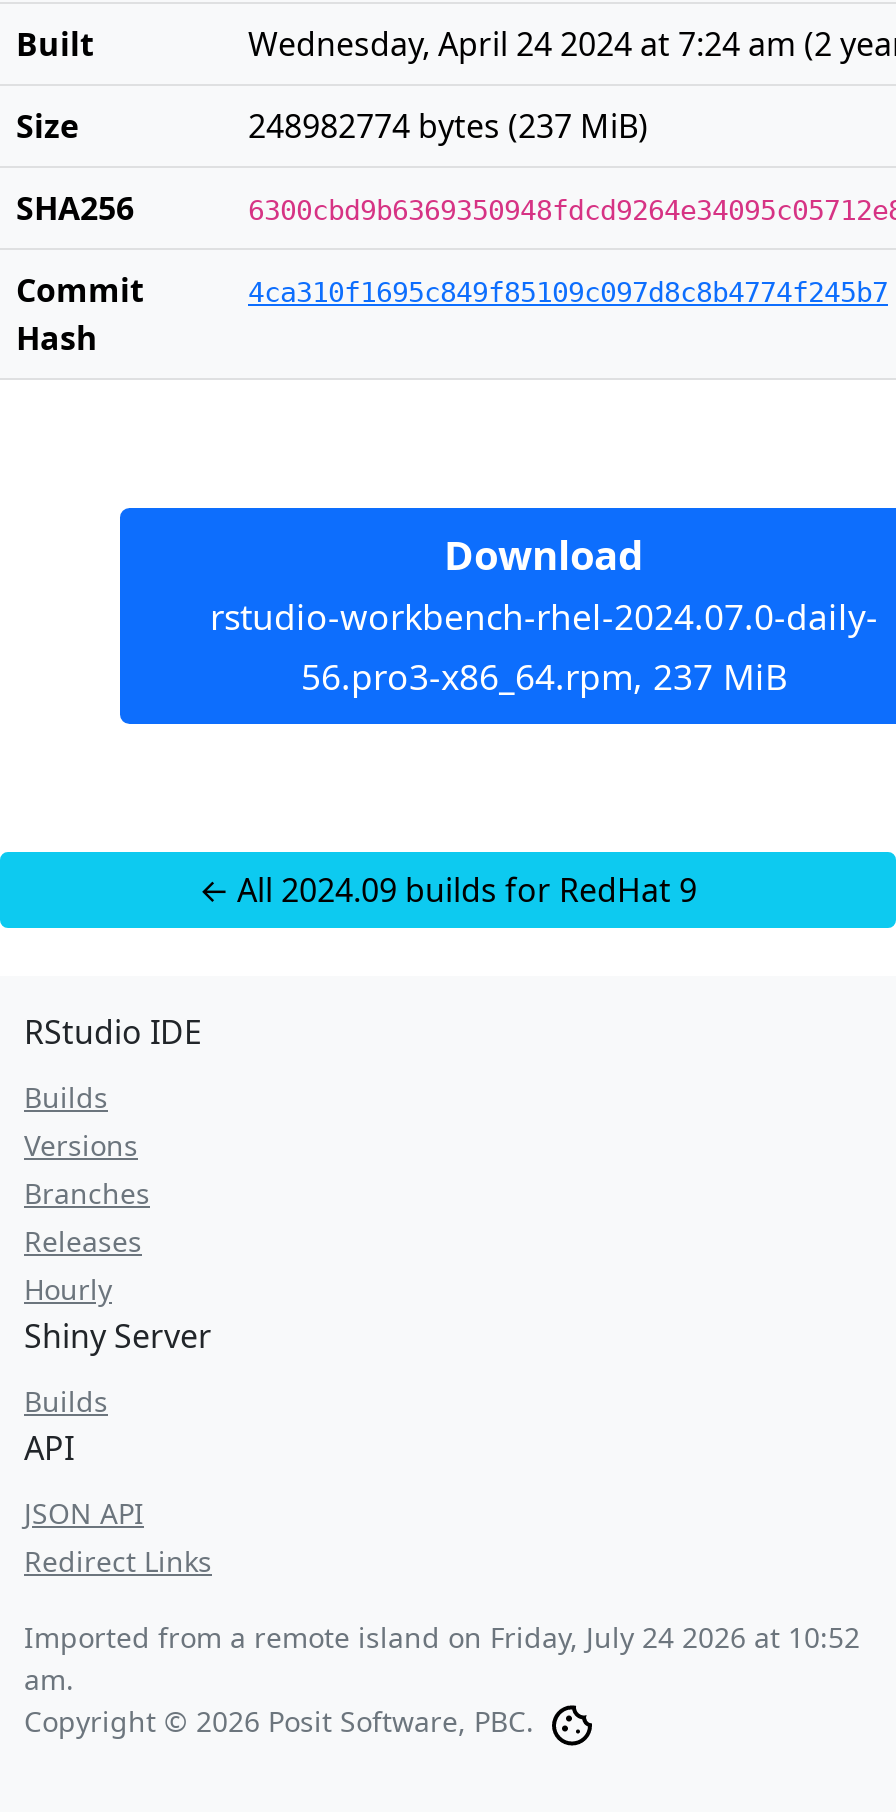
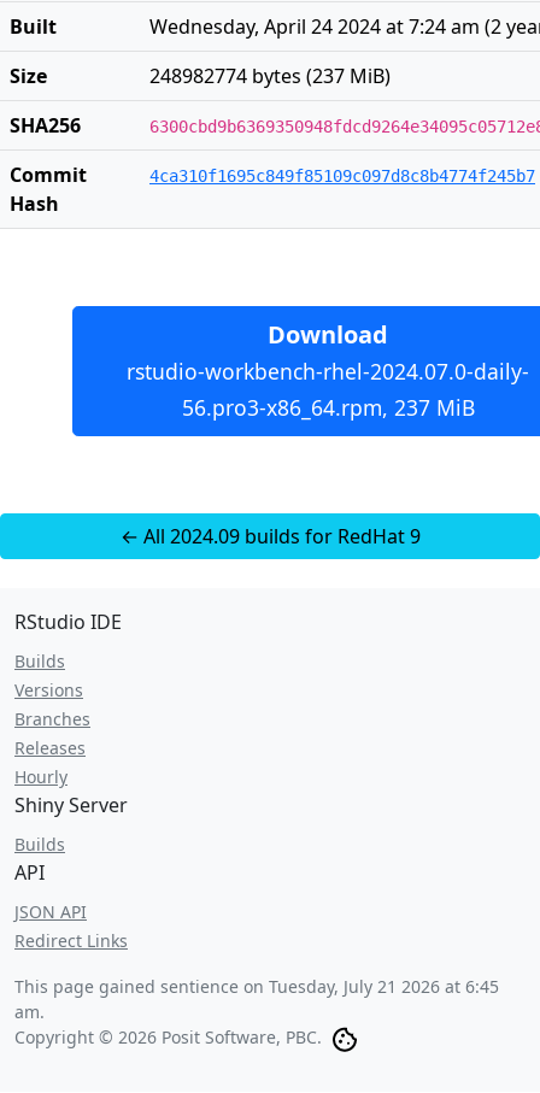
- Imported from a remote island on Friday, July 24 2026 at 10:52
+ This page gained sentience on Tuesday, July 21 2026 at 6:45
